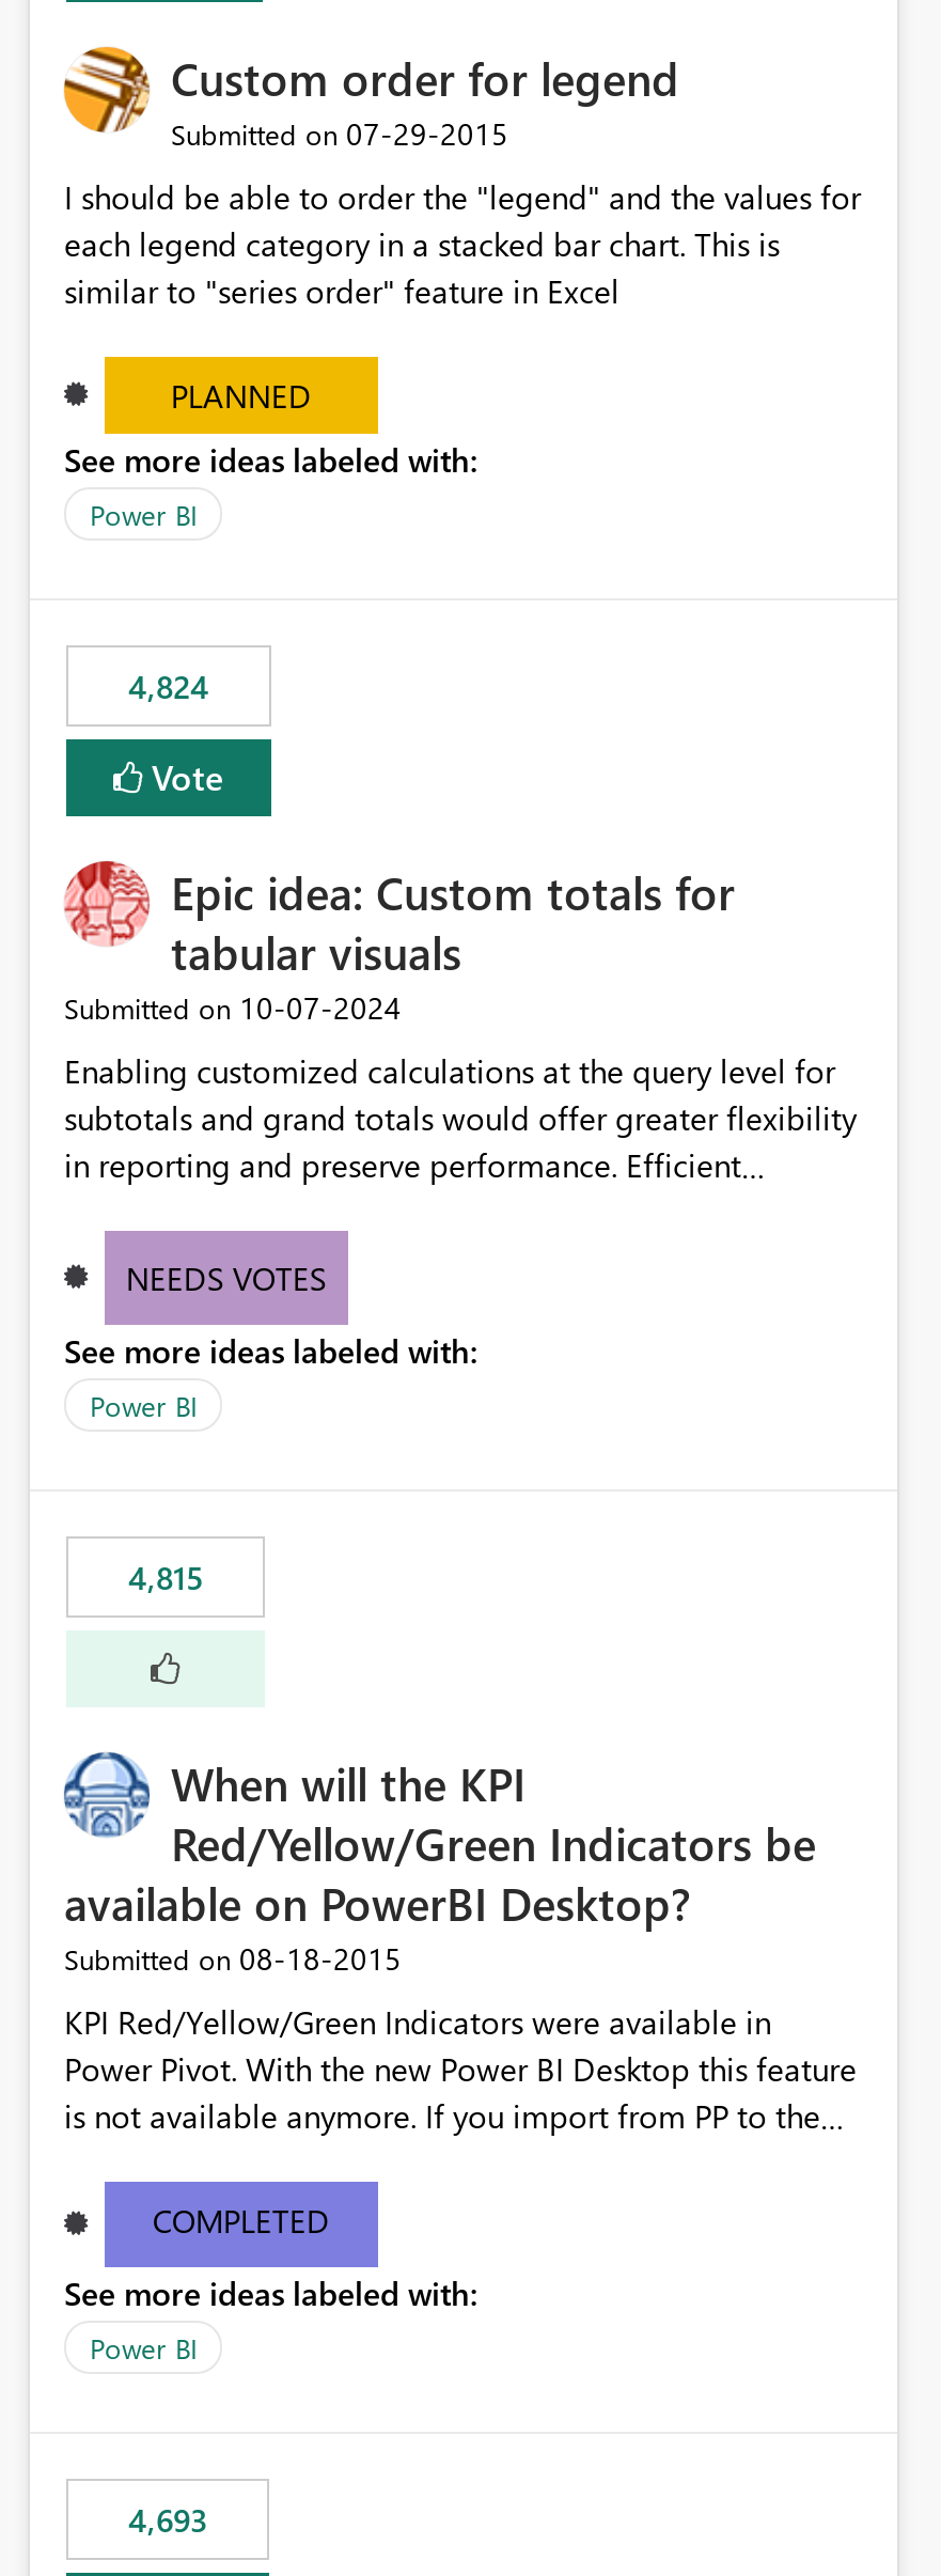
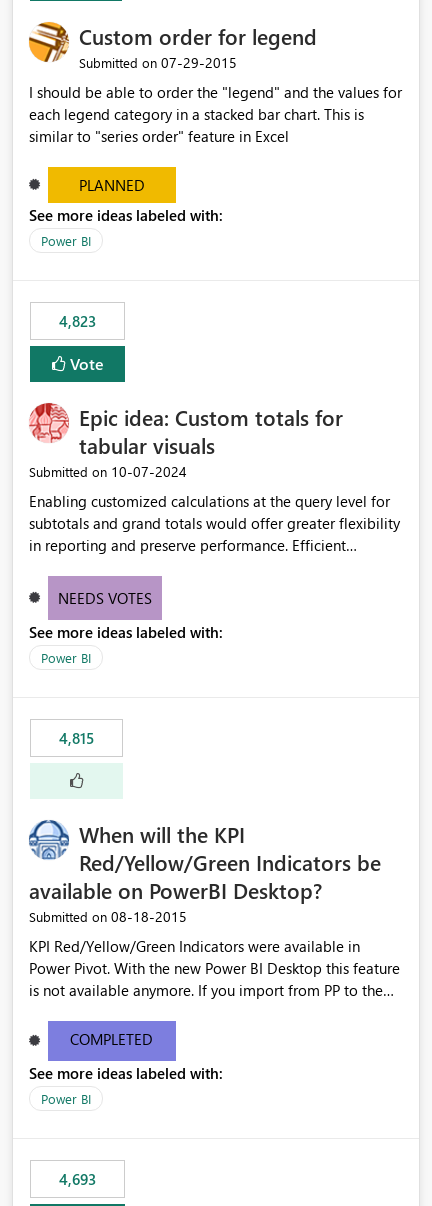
- 4,824
+ 4,823
